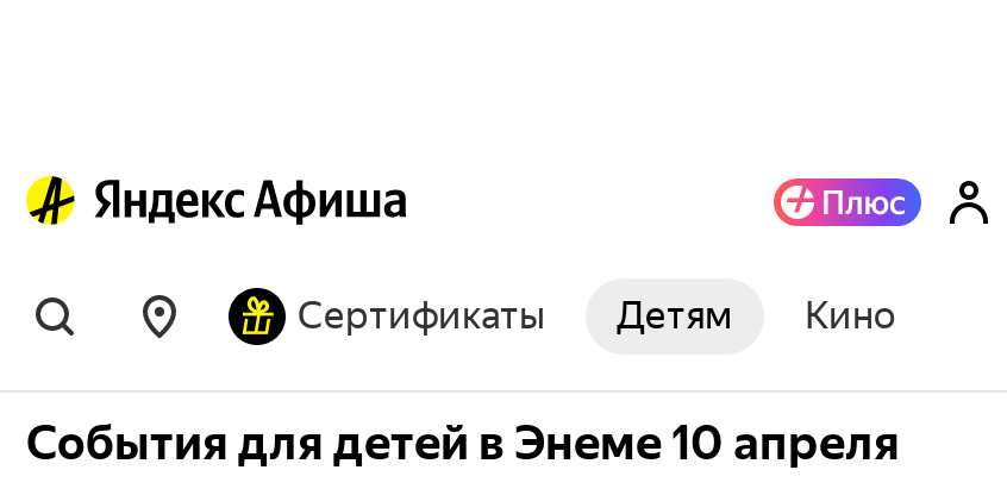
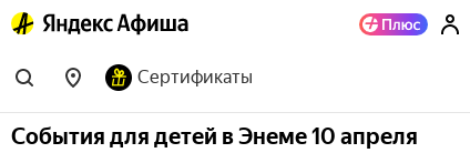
- Детям
- Кино
